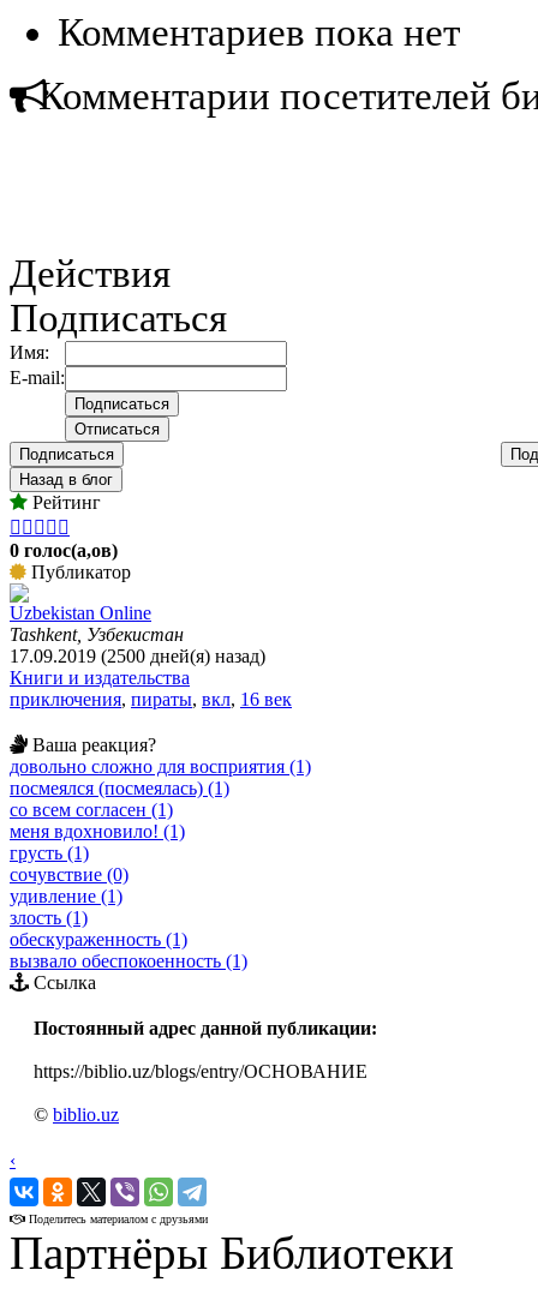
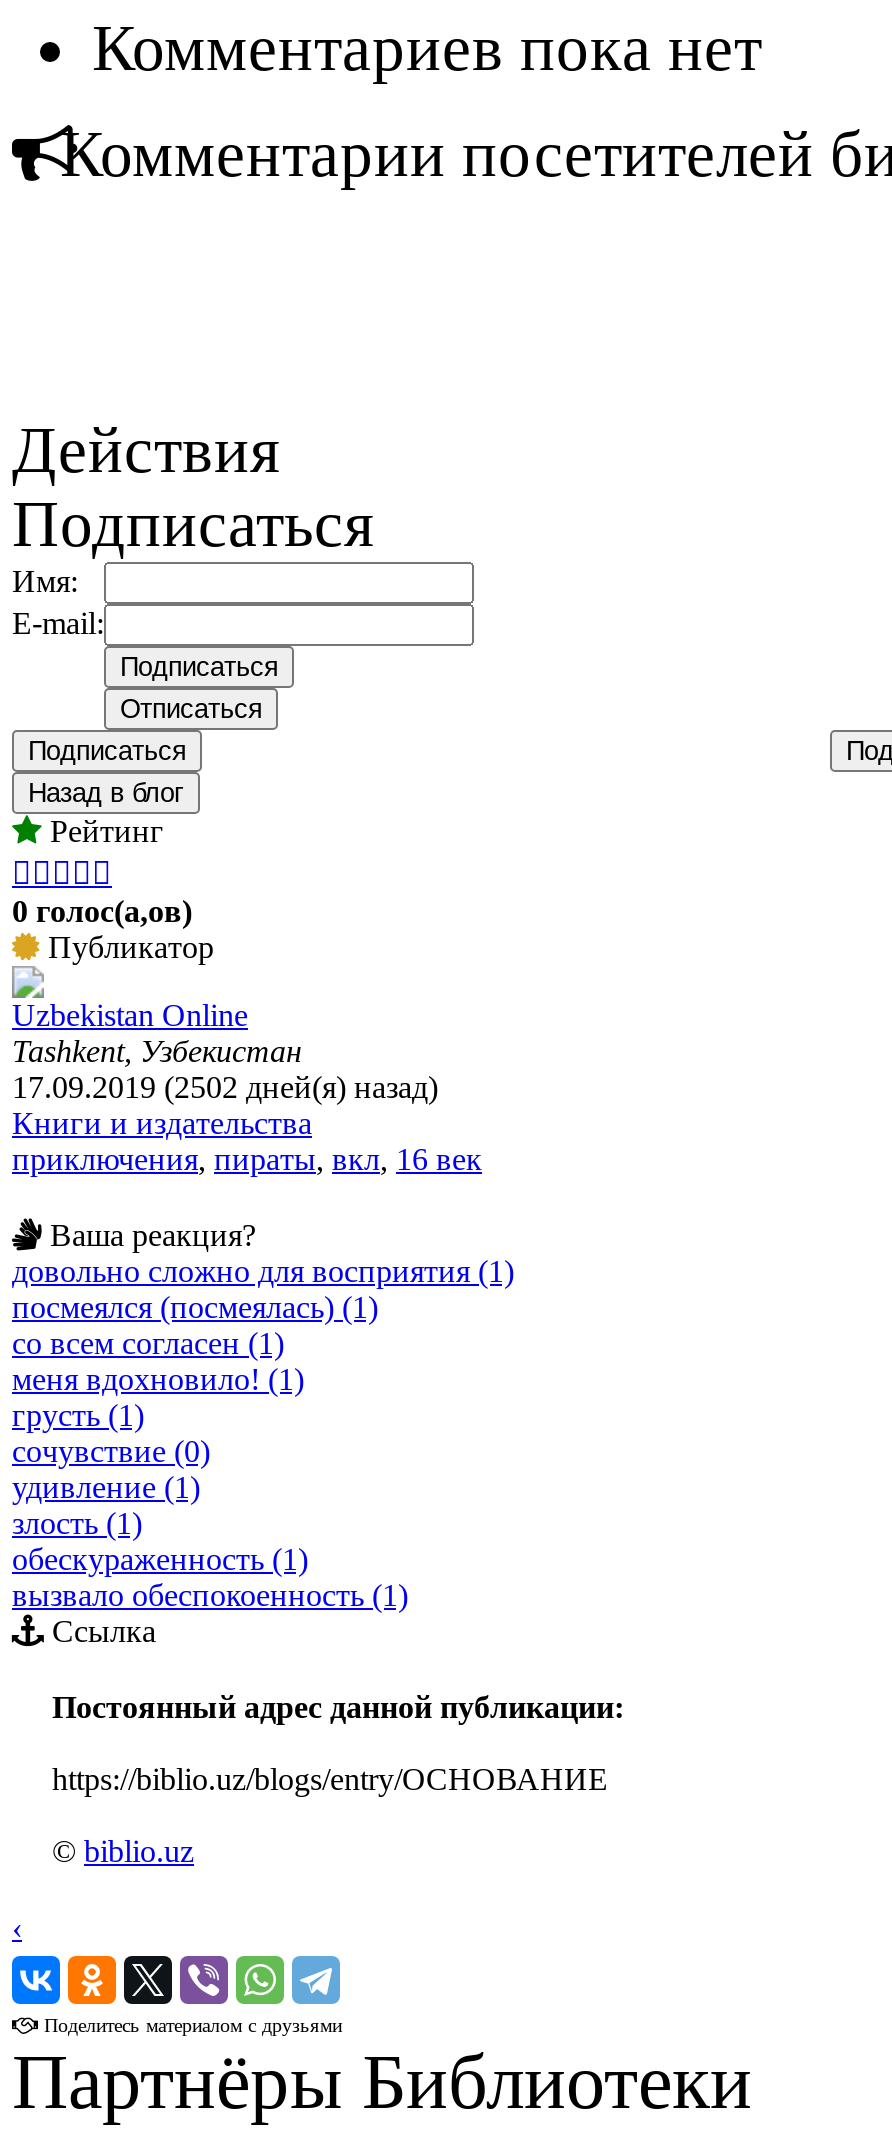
- 17.09.2019 (2500 дней(я) назад)
+ 17.09.2019 (2502 дней(я) назад)
